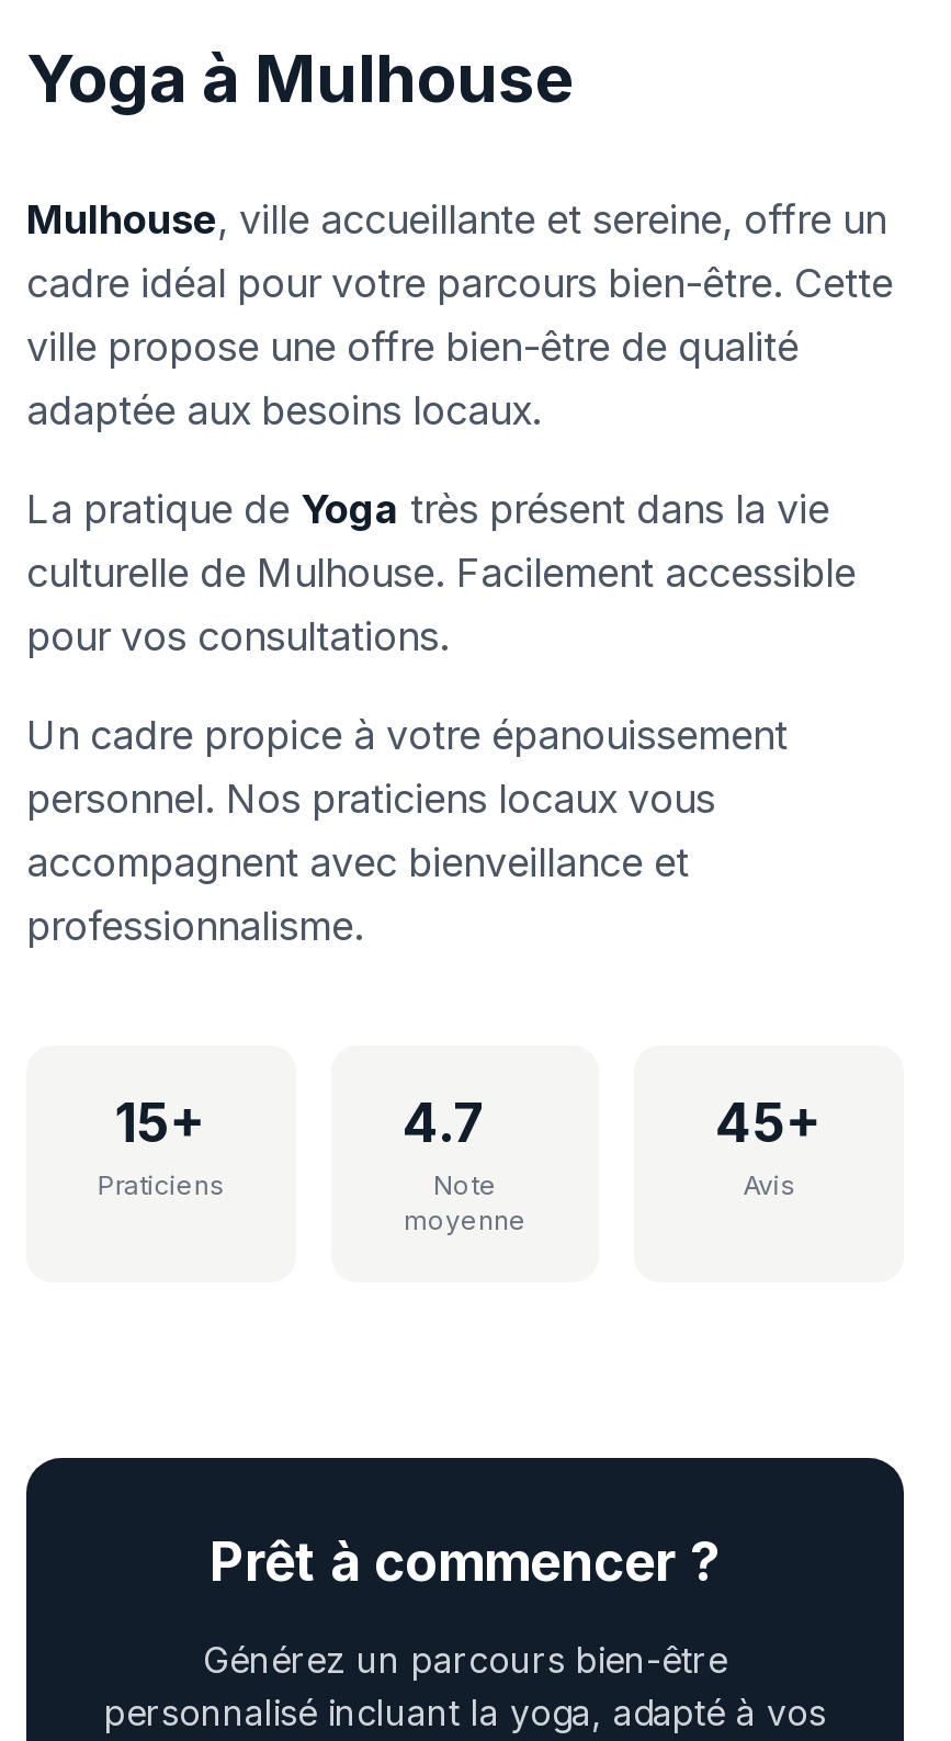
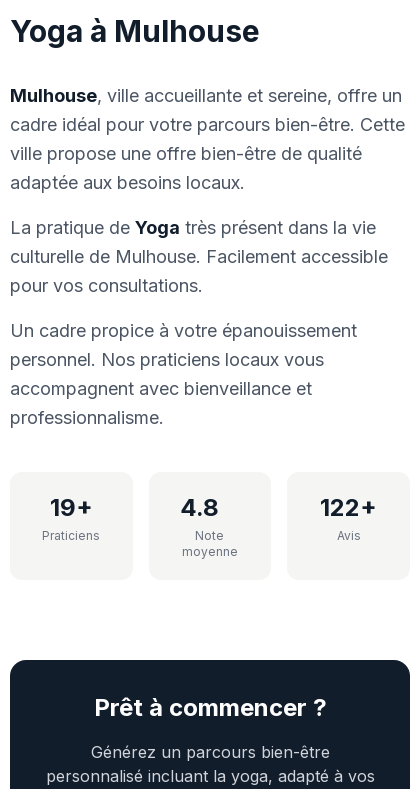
- 15+
+ 19+

- 4.7
+ 4.8

- 45+
+ 122+
